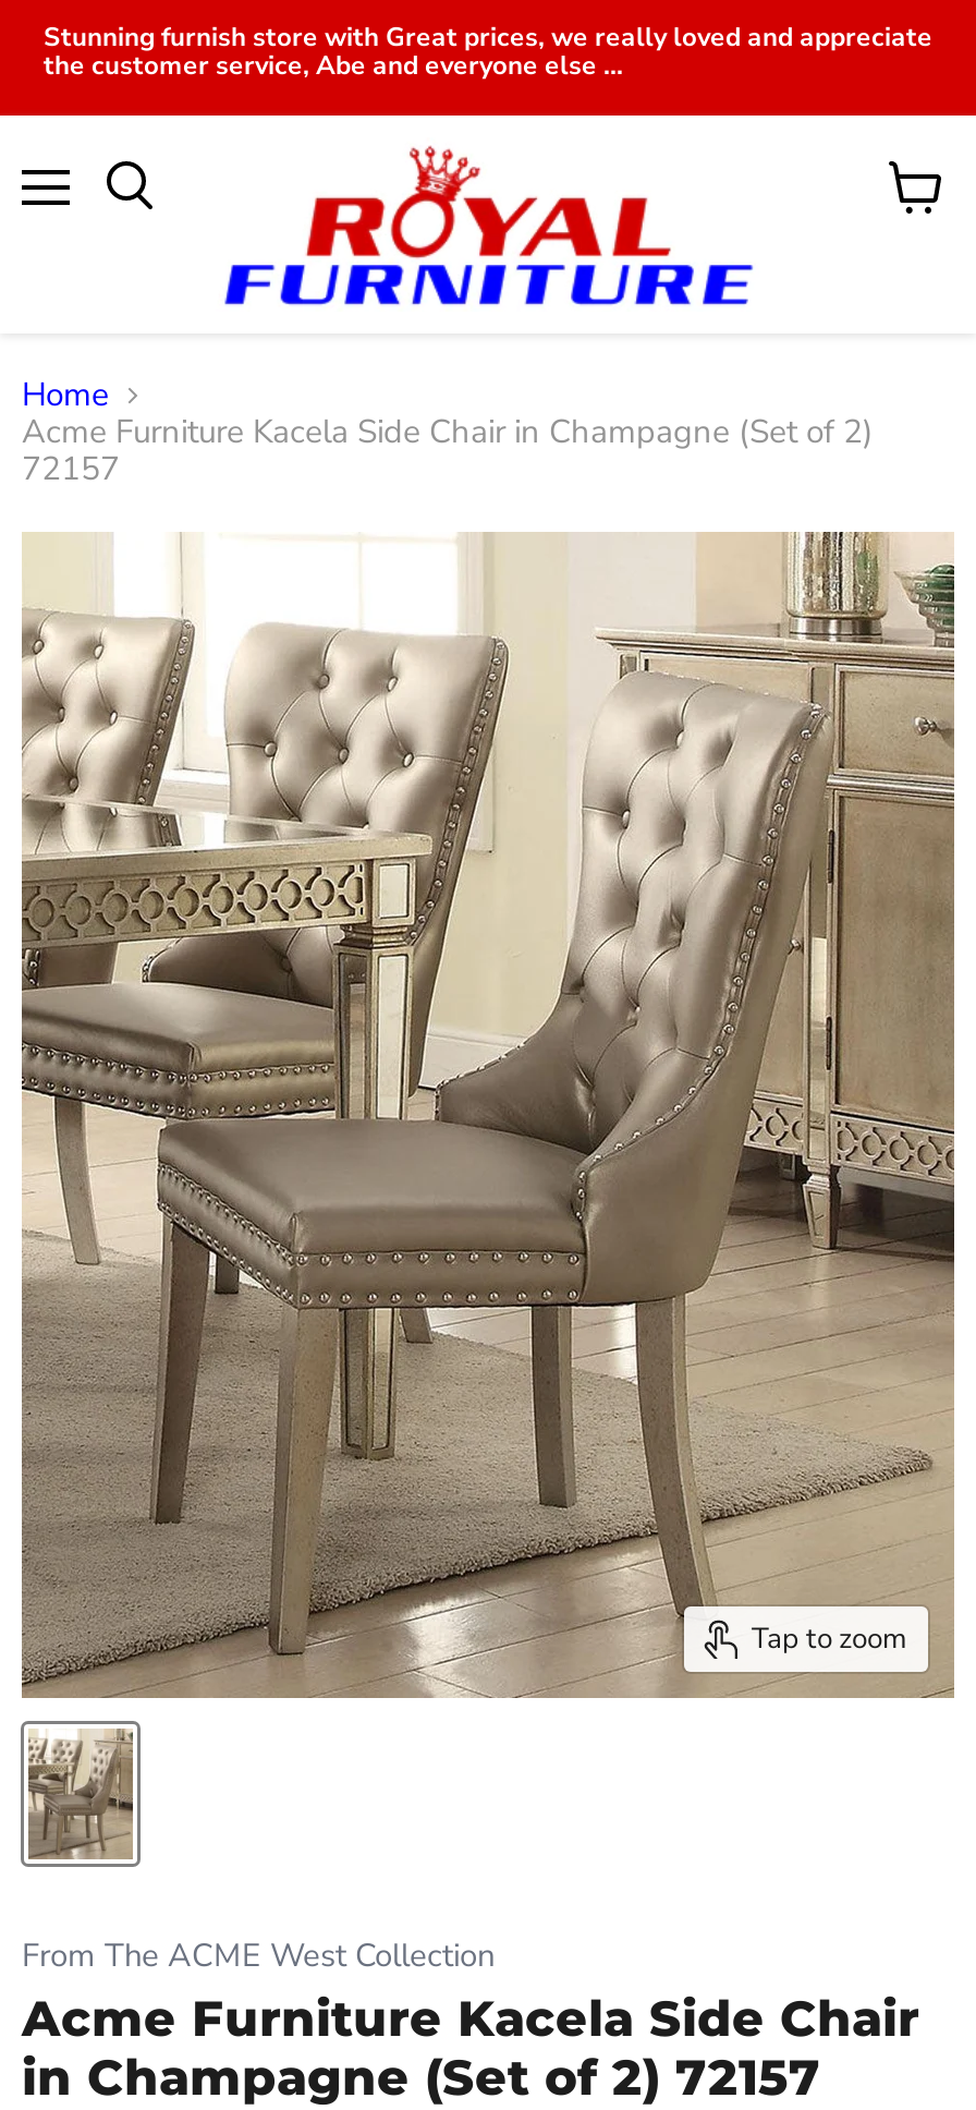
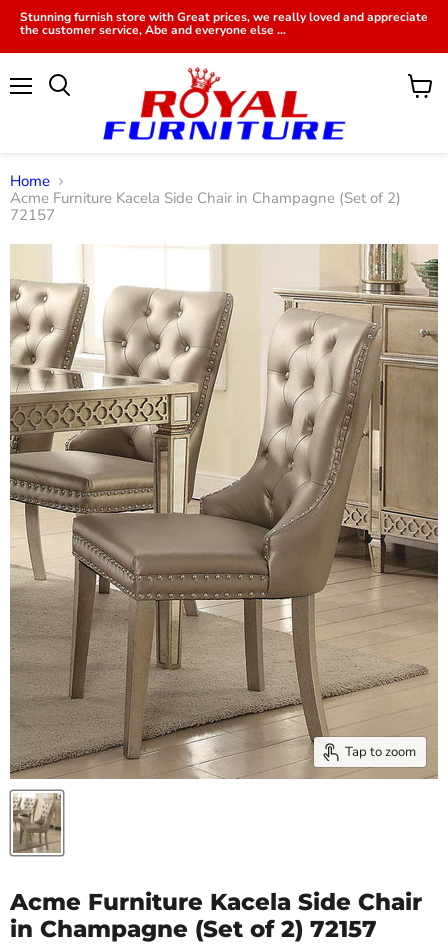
- From The ACME West Collection
